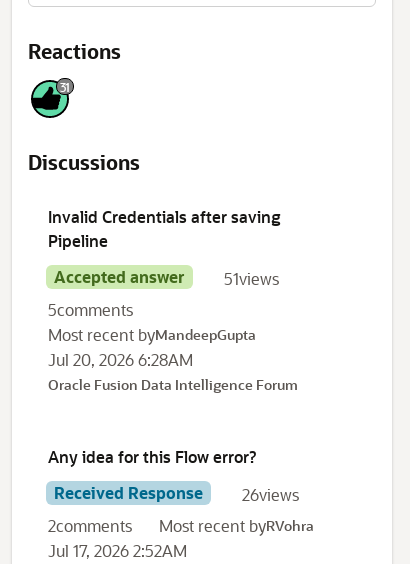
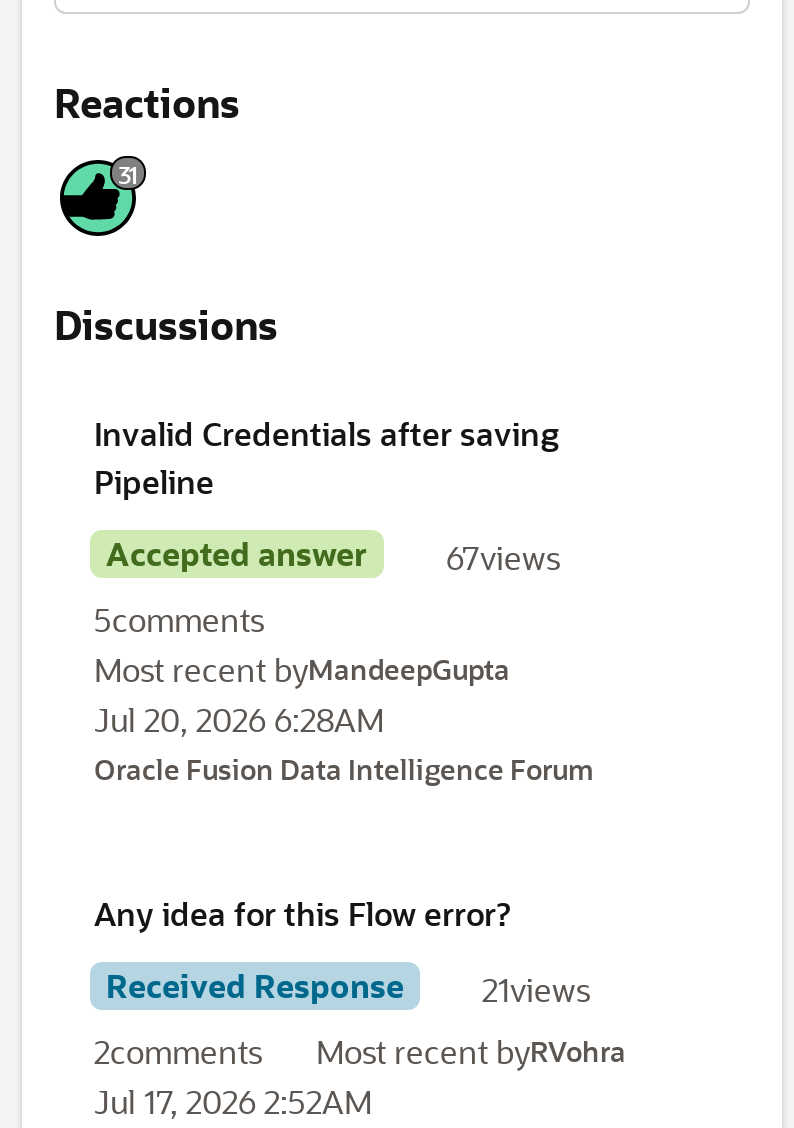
- Accepted answer 51views
+ Accepted answer 67views

- Received Response 26views
+ Received Response 21views
